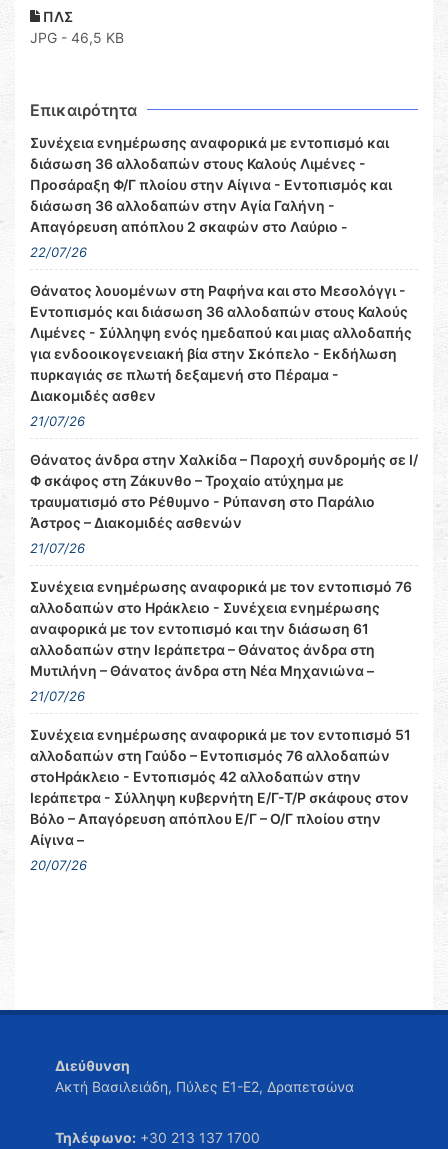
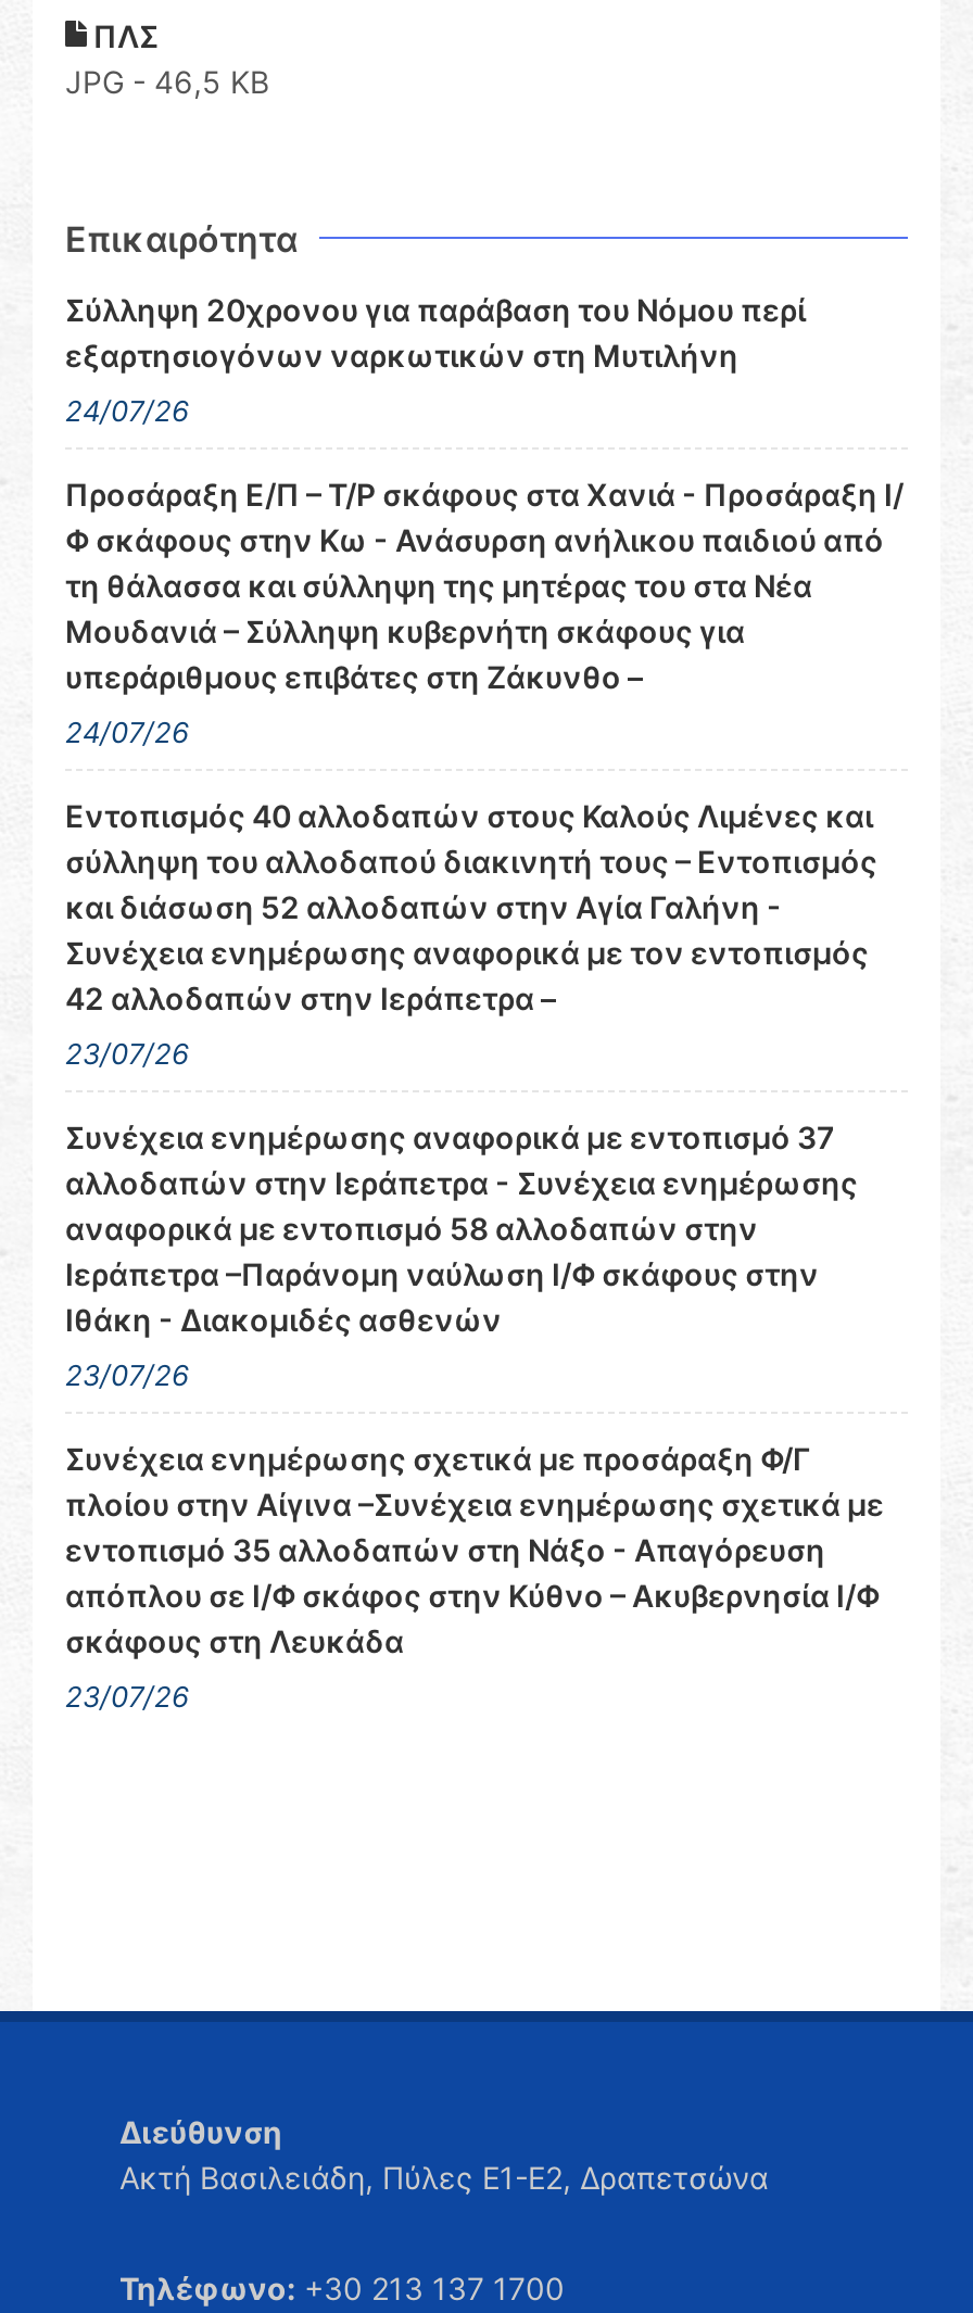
- Συνέχεια ενημέρωσης αναφορικά με εντοπισμό και
- διάσωση 36 αλλοδαπών στους Καλούς Λιμένες -
- Προσάραξη Φ/Γ πλοίου στην Αίγινα - Εντοπισμός και
- διάσωση 36 αλλοδαπών στην Αγία Γαλήνη -
- Απαγόρευση απόπλου 2 σκαφών στο Λαύριο -
+ Σύλληψη 20χρονου για παράβαση του Νόμου περί
+ εξαρτησιογόνων ναρκωτικών στη Μυτιλήνη

- 22/07/26
+ 24/07/26

- Θάνατος λουομένων στη Ραφήνα και στο Μεσολόγγι -
- Εντοπισμός και διάσωση 36 αλλοδαπών στους Καλούς
- Λιμένες - Σύλληψη ενός ημεδαπού και μιας αλλοδαπής
- για ενδοοικογενειακή βία στην Σκόπελο - Εκδήλωση
- πυρκαγιάς σε πλωτή δεξαμενή στο Πέραμα -
- Διακομιδές ασθεν
+ Προσάραξη Ε/Π – Τ/Ρ σκάφους στα Χανιά - Προσάραξη Ι/
+ Φ σκάφους στην Κω - Ανάσυρση ανήλικου παιδιού από
+ τη θάλασσα και σύλληψη της μητέρας του στα Νέα
+ Μουδανιά – Σύλληψη κυβερνήτη σκάφους για
+ υπεράριθμους επιβάτες στη Ζάκυνθο –

- 21/07/26
+ 24/07/26

- Θάνατος άνδρα στην Χαλκίδα – Παροχή συνδρομής σε Ι/
- Φ σκάφος στη Ζάκυνθο – Τροχαίο ατύχημα με
- τραυματισμό στο Ρέθυμνο - Ρύπανση στο Παράλιο
- Άστρος – Διακομιδές ασθενών
+ Εντοπισμός 40 αλλοδαπών στους Καλούς Λιμένες και
+ σύλληψη του αλλοδαπού διακινητή τους – Εντοπισμός
+ και διάσωση 52 αλλοδαπών στην Αγία Γαλήνη -
+ Συνέχεια ενημέρωσης αναφορικά με τον εντοπισμός
+ 42 αλλοδαπών στην Ιεράπετρα –

- 21/07/26
+ 23/07/26

- Συνέχεια ενημέρωσης αναφορικά με τον εντοπισμό 76
- αλλοδαπών στo Ηράκλειο - Συνέχεια ενημέρωσης
- αναφορικά με τον εντοπισμό και την διάσωση 61
- αλλοδαπών στην Ιεράπετρα – Θάνατος άνδρα στη
- Μυτιλήνη – Θάνατος άνδρα στη Νέα Μηχανιώνα –
+ Συνέχεια ενημέρωσης αναφορικά με εντοπισμό 37
+ αλλοδαπών στην Ιεράπετρα - Συνέχεια ενημέρωσης
+ αναφορικά με εντοπισμό 58 αλλοδαπών στην
+ Ιεράπετρα –Παράνομη ναύλωση Ι/Φ σκάφους στην
+ Ιθάκη - Διακομιδές ασθενών

- 21/07/26
+ 23/07/26

- Συνέχεια ενημέρωσης αναφορικά με τον εντοπισμό 51
- αλλοδαπών στη Γαύδο – Εντοπισμός 76 αλλοδαπών
- στoΗράκλειο - Εντοπισμός 42 αλλοδαπών στην
- Ιεράπετρα - Σύλληψη κυβερνήτη Ε/Γ-Τ/Ρ σκάφους στον
- Βόλο – Απαγόρευση απόπλου Ε/Γ – Ο/Γ πλοίου στην
- Αίγινα –
+ Συνέχεια ενημέρωσης σχετικά με προσάραξη Φ/Γ
+ πλοίου στην Αίγινα –Συνέχεια ενημέρωσης σχετικά με
+ εντοπισμό 35 αλλοδαπών στη Νάξο - Απαγόρευση
+ απόπλου σε Ι/Φ σκάφος στην Κύθνο – Ακυβερνησία Ι/Φ
+ σκάφους στη Λευκάδα

- 20/07/26
+ 23/07/26
